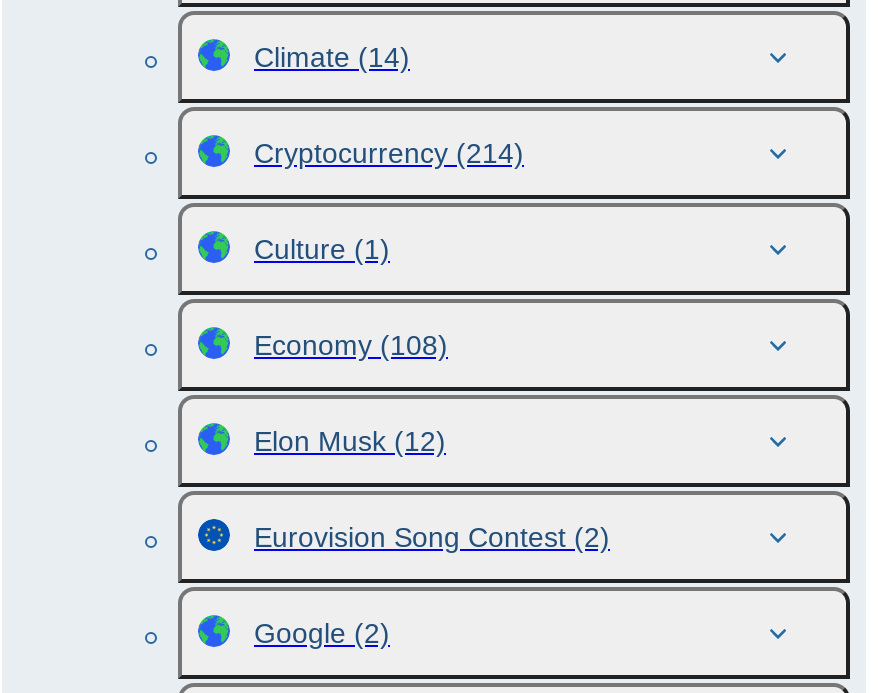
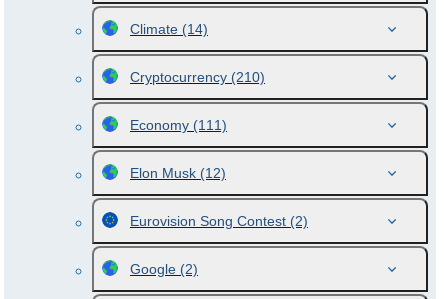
- Cryptocurrency (214)
- Culture (1)
- Economy (108)
+ Cryptocurrency (210)
+ Economy (111)
